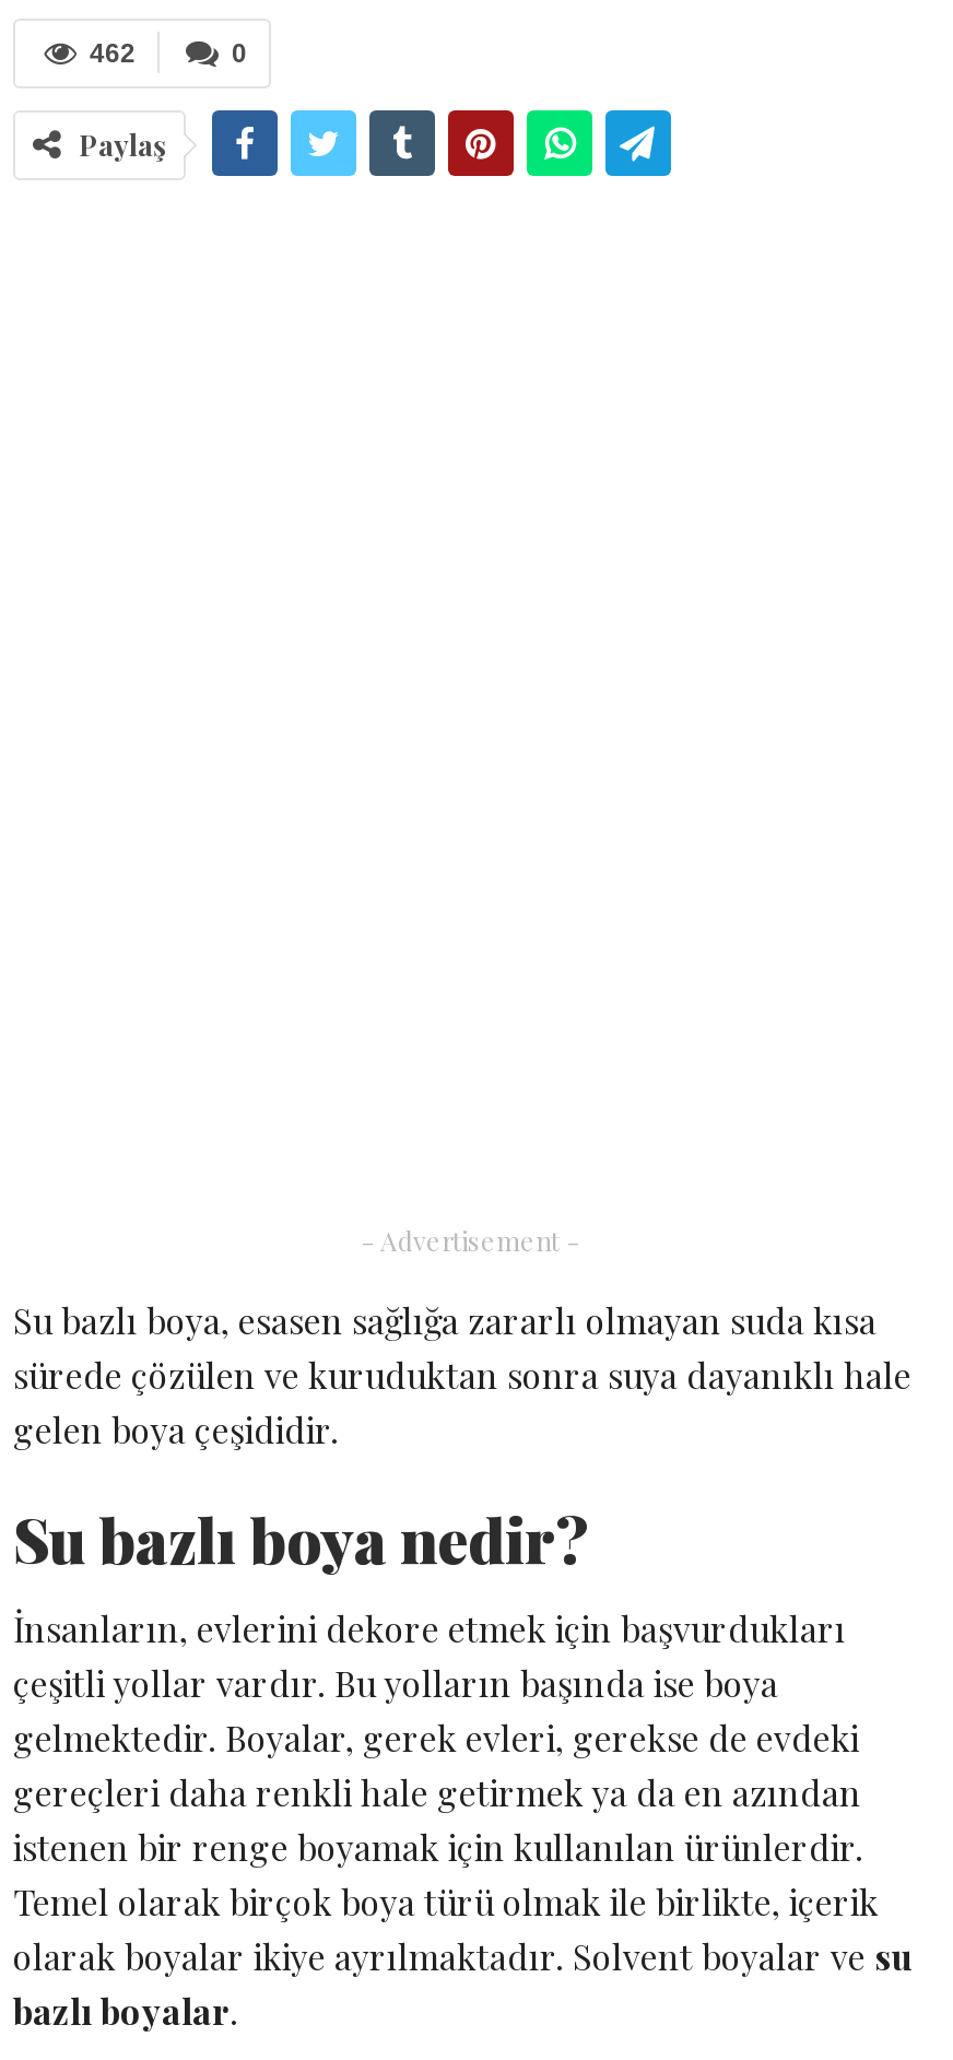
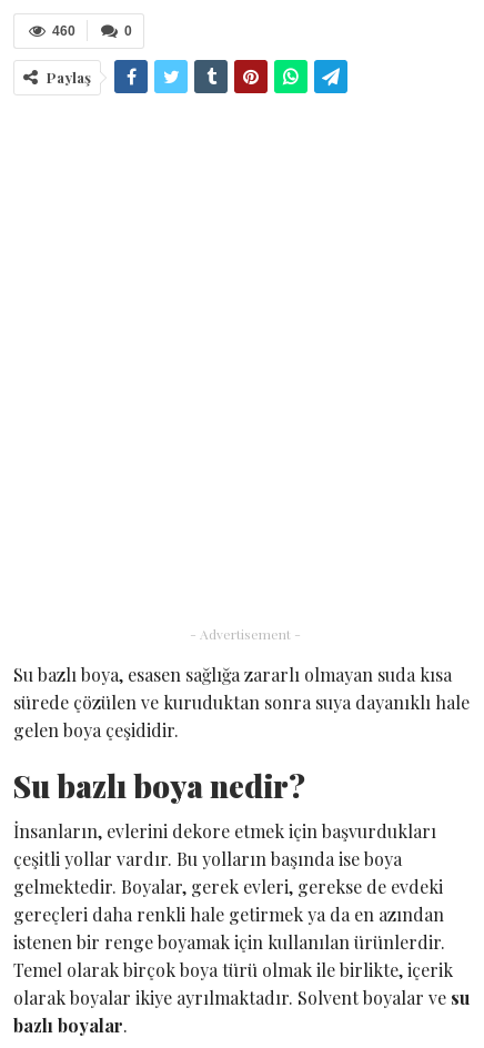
- 462
+ 460
